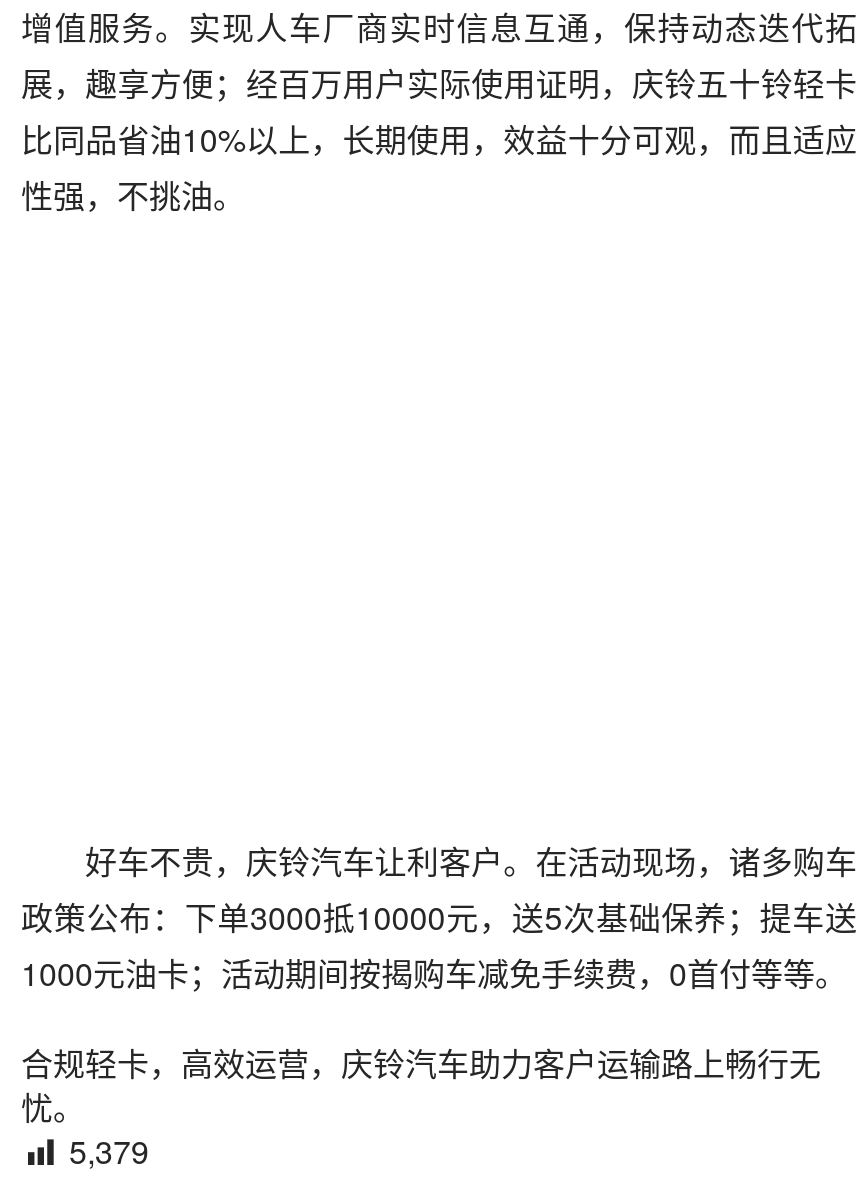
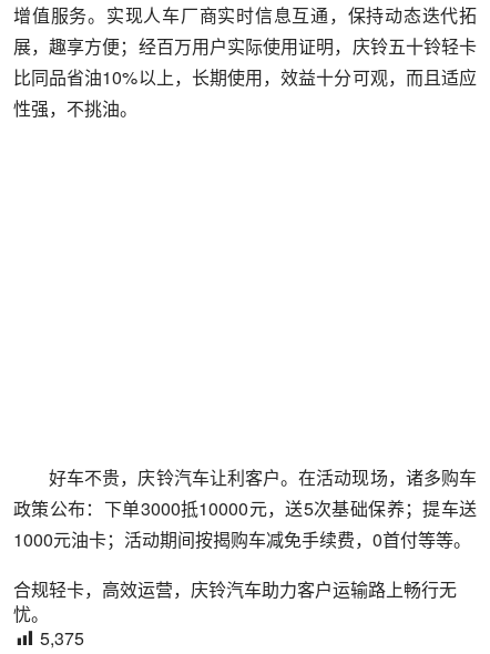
- 5,379
+ 5,375
